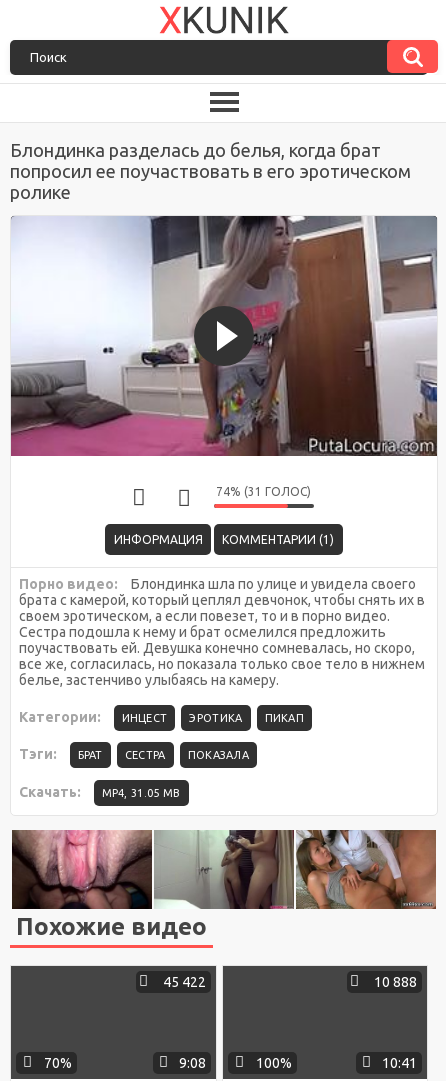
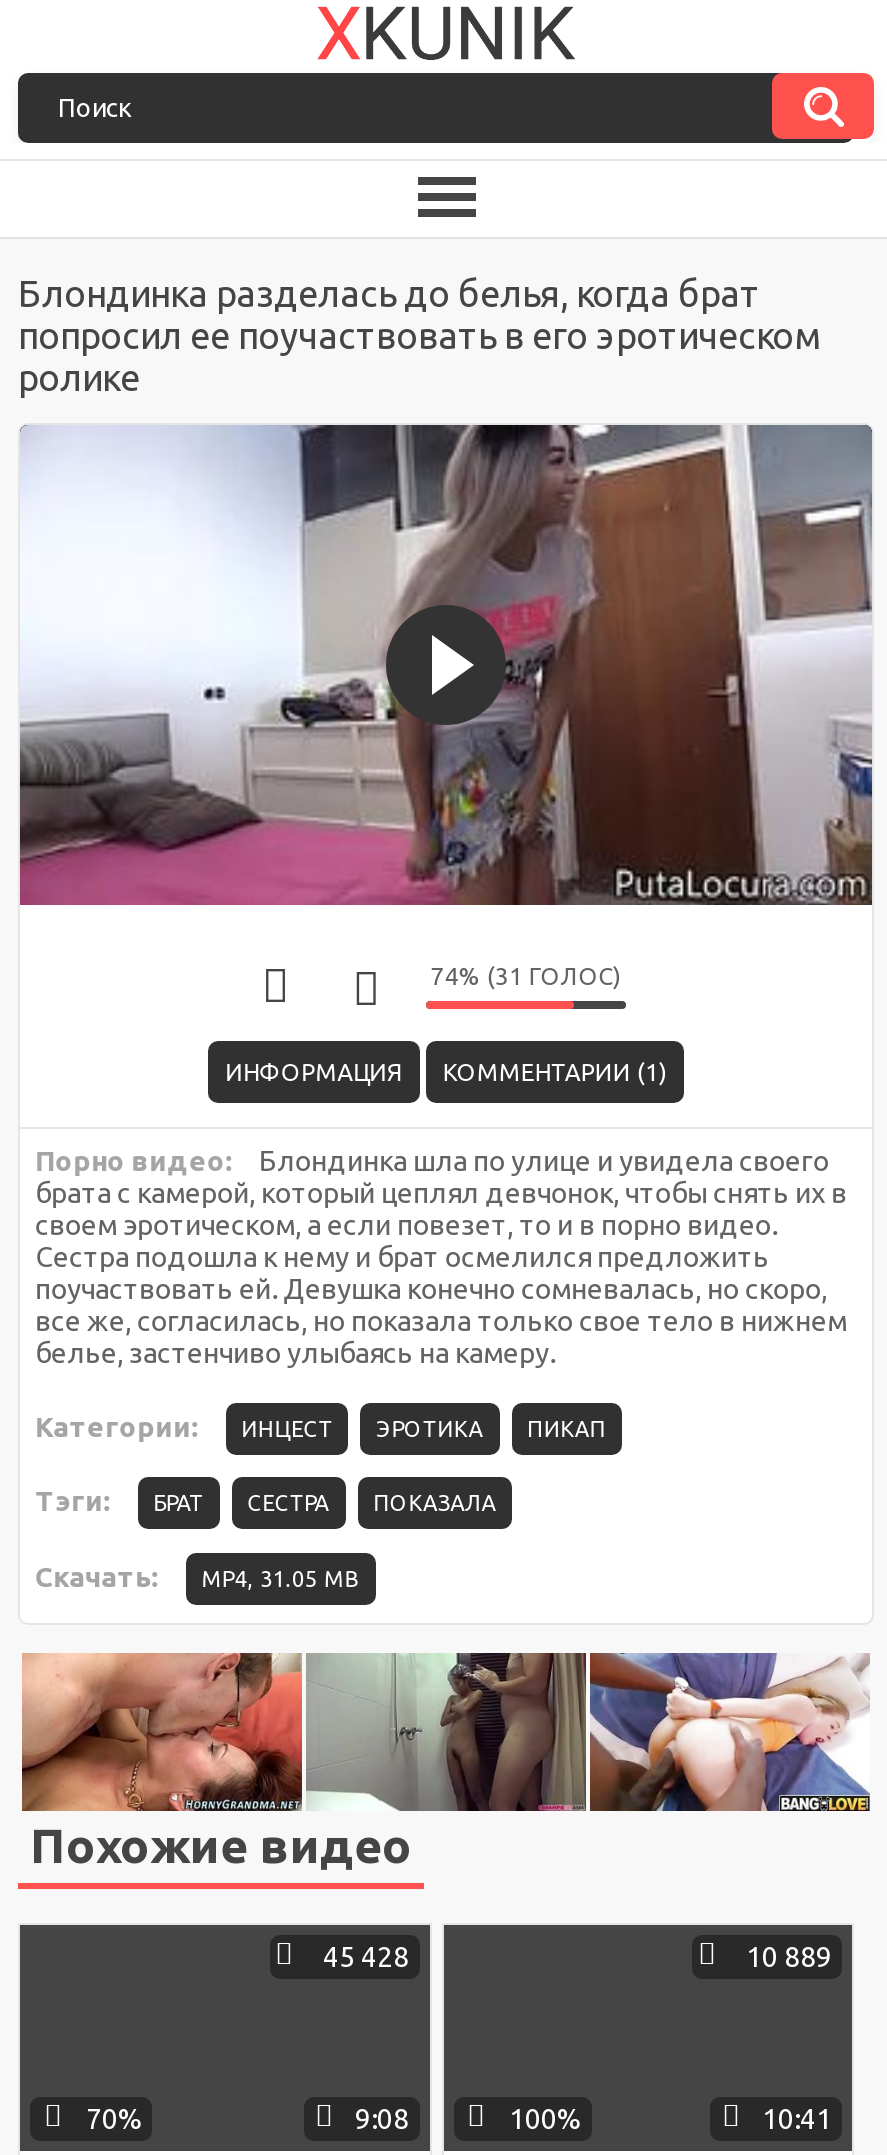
- [image]
+ [image]

- [image]
+ [image]

- 45 422
+ 45 428

- 10 888
+ 10 889
